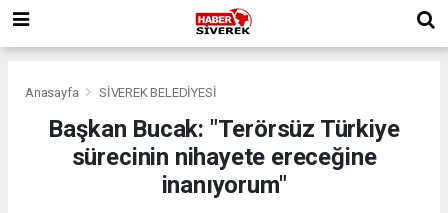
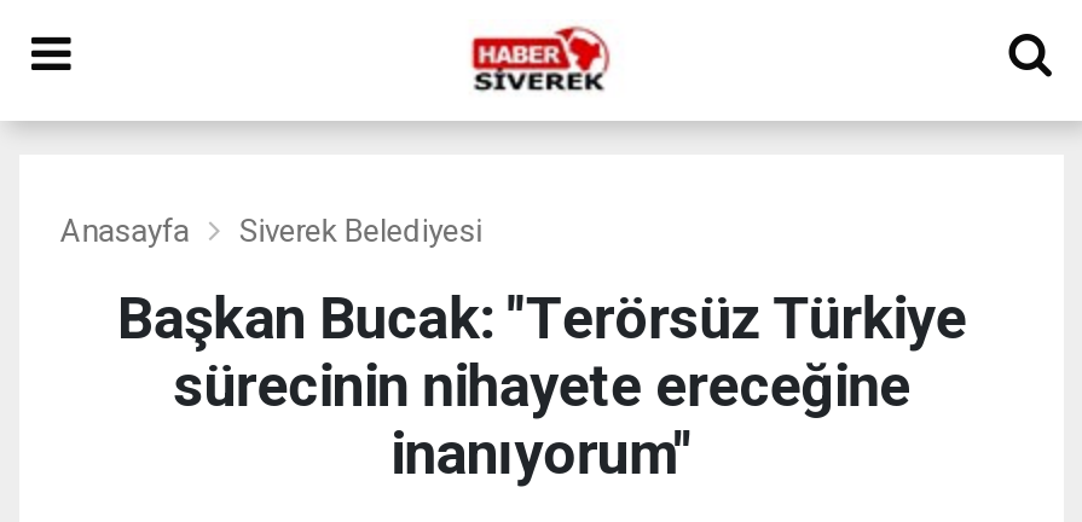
- SİVEREK BELEDİYESİ
+ Siverek Belediyesi
